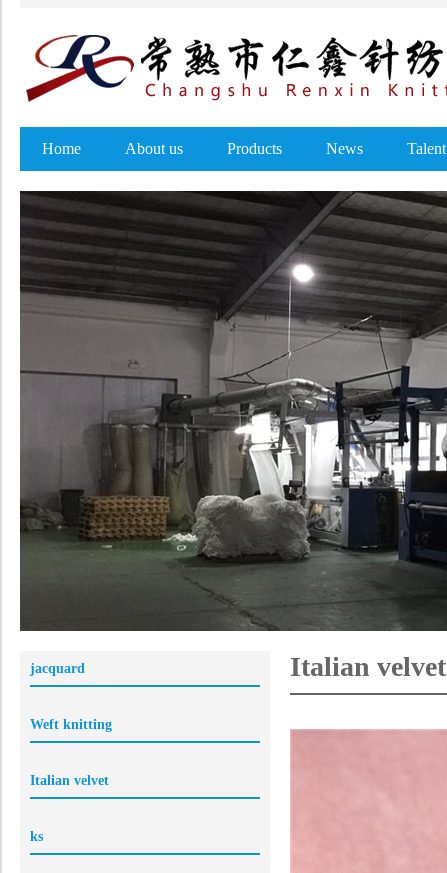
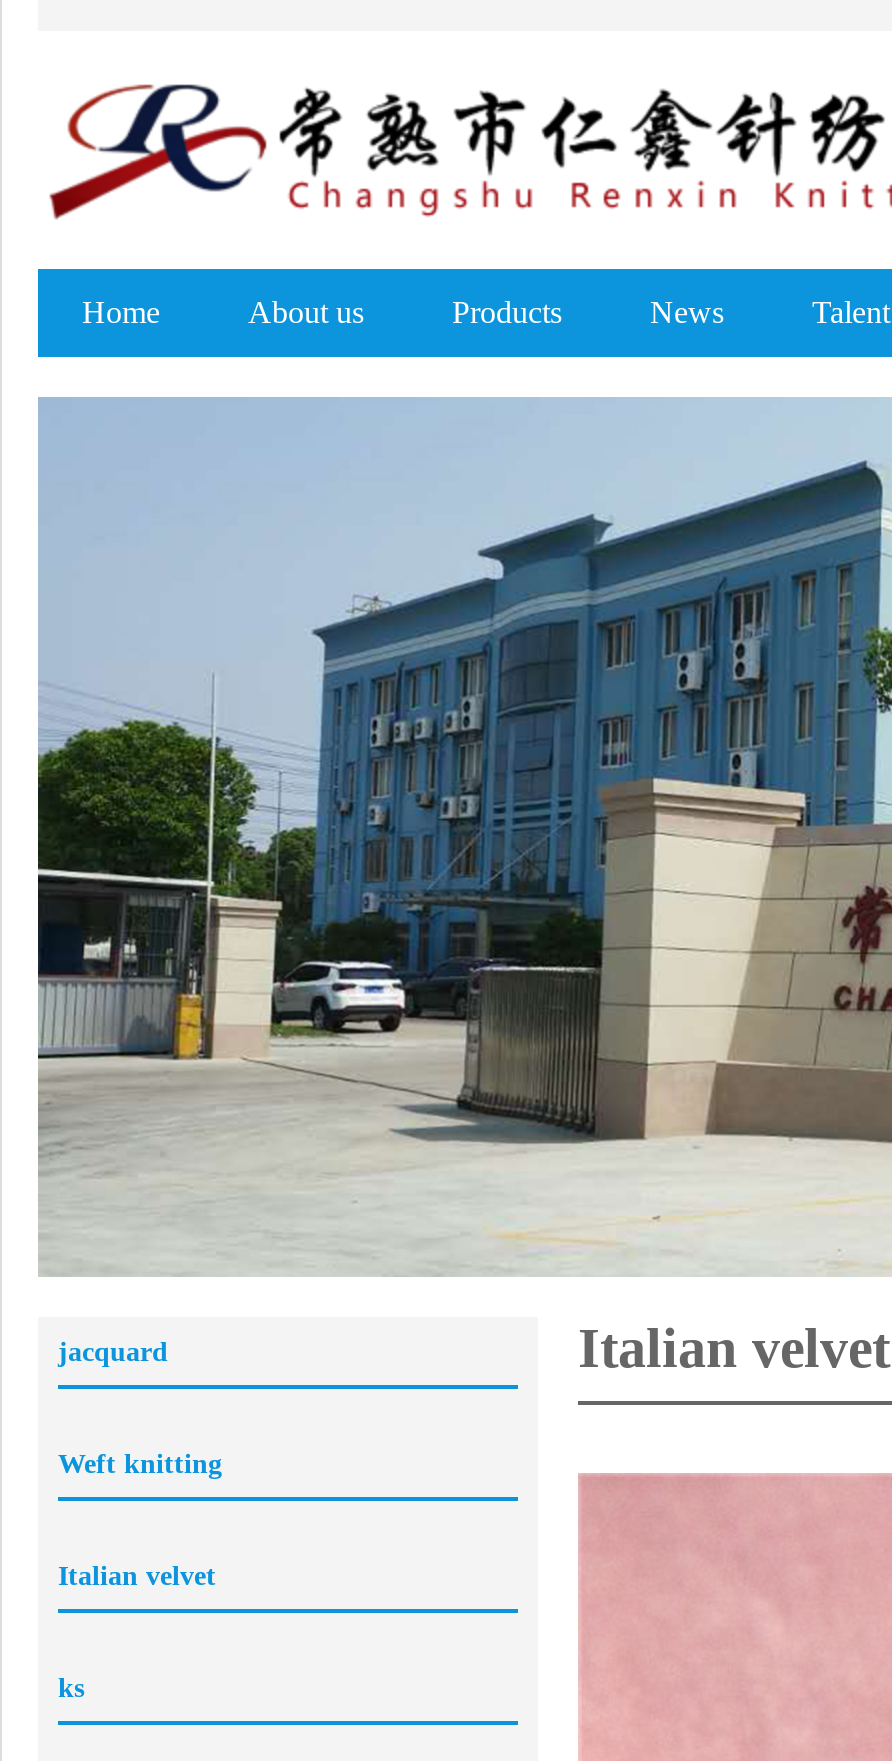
- [image]
+ [image]
